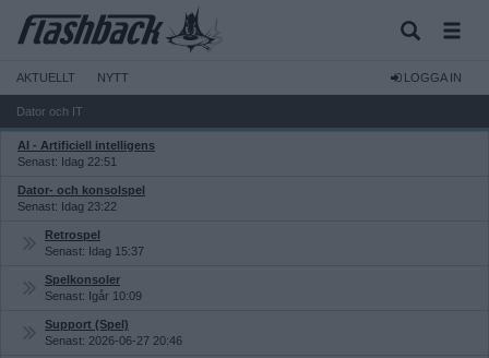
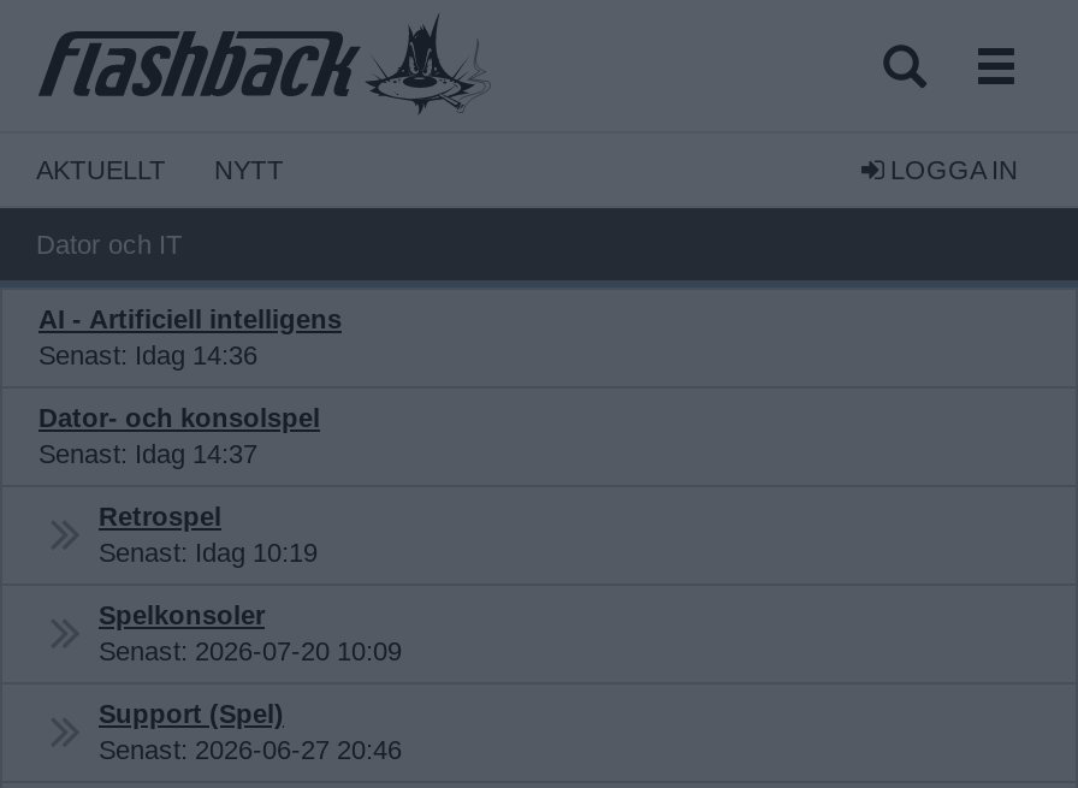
- Senast: Idag 22:51
+ Senast: Idag 14:36

- Senast: Idag 23:22
+ Senast: Idag 14:37

- Senast: Idag 15:37
+ Senast: Idag 10:19

- Senast: Igår 10:09
+ Senast: 2026-07-20 10:09
